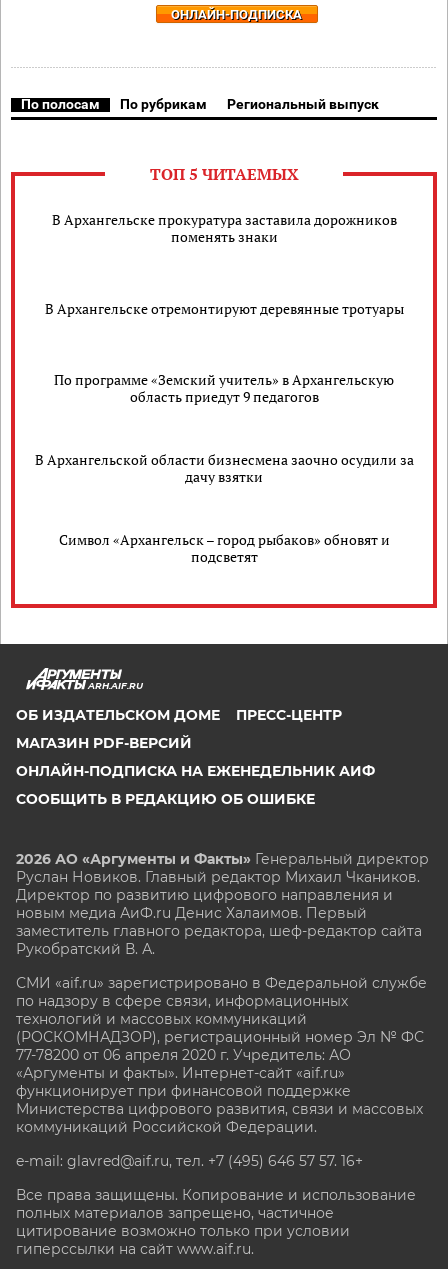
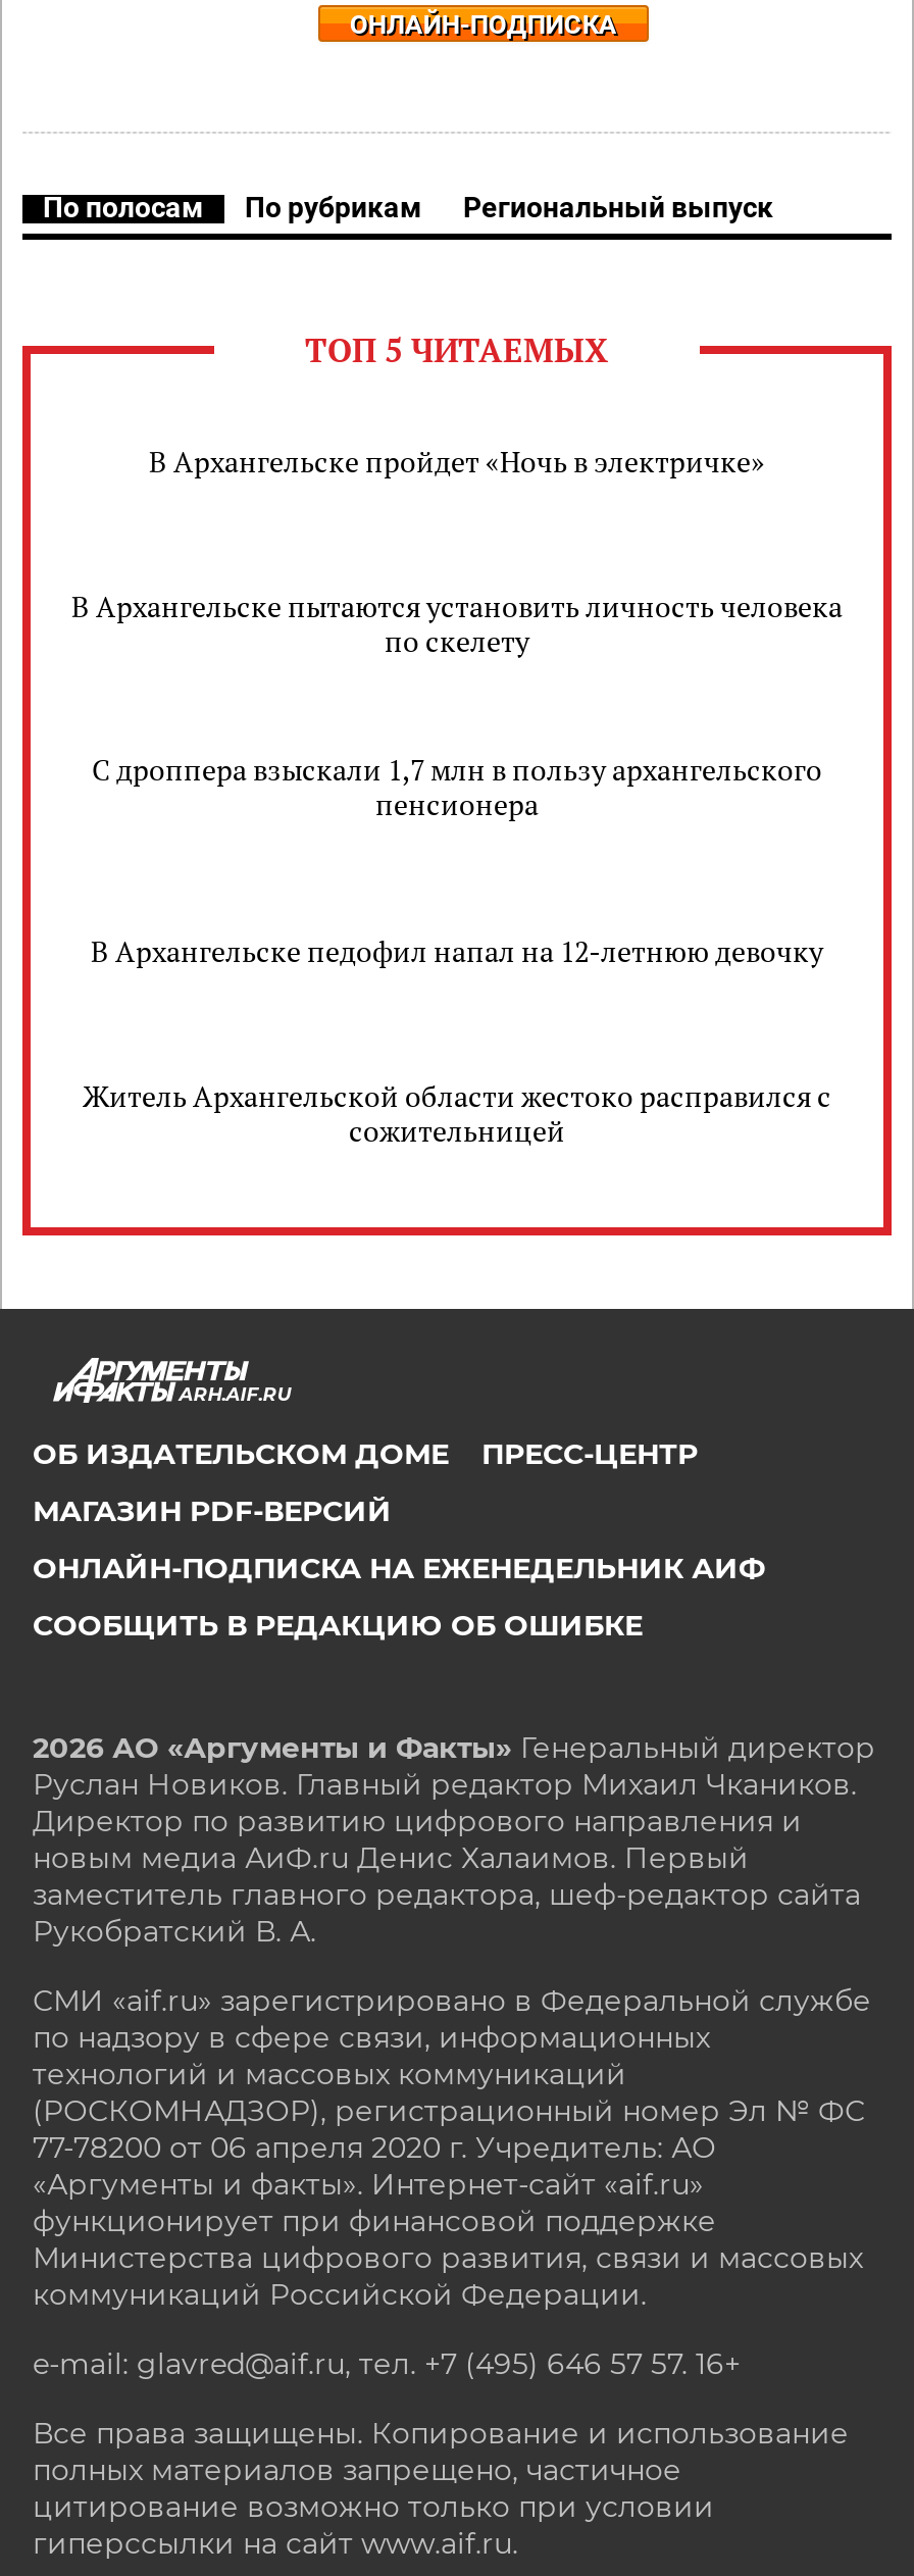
- В Архангельске прокуратура заставила дорожников
- поменять знаки
+ В Архангельске пройдет «Ночь в электричке»

- В Архангельске отремонтируют деревянные тротуары
+ В Архангельске пытаются установить личность человека
+ по скелету

- По программе «Земский учитель» в Архангельскую
- область приедут 9 педагогов
+ С дроппера взыскали 1,7 млн в пользу архангельского
+ пенсионера

- В Архангельской области бизнесмена заочно осудили за
- дачу взятки
+ В Архангельске педофил напал на 12-летнюю девочку

- Символ «Архангельск – город рыбаков» обновят и
- подсветят
+ Житель Архангельской области жестоко расправился с
+ сожительницей
